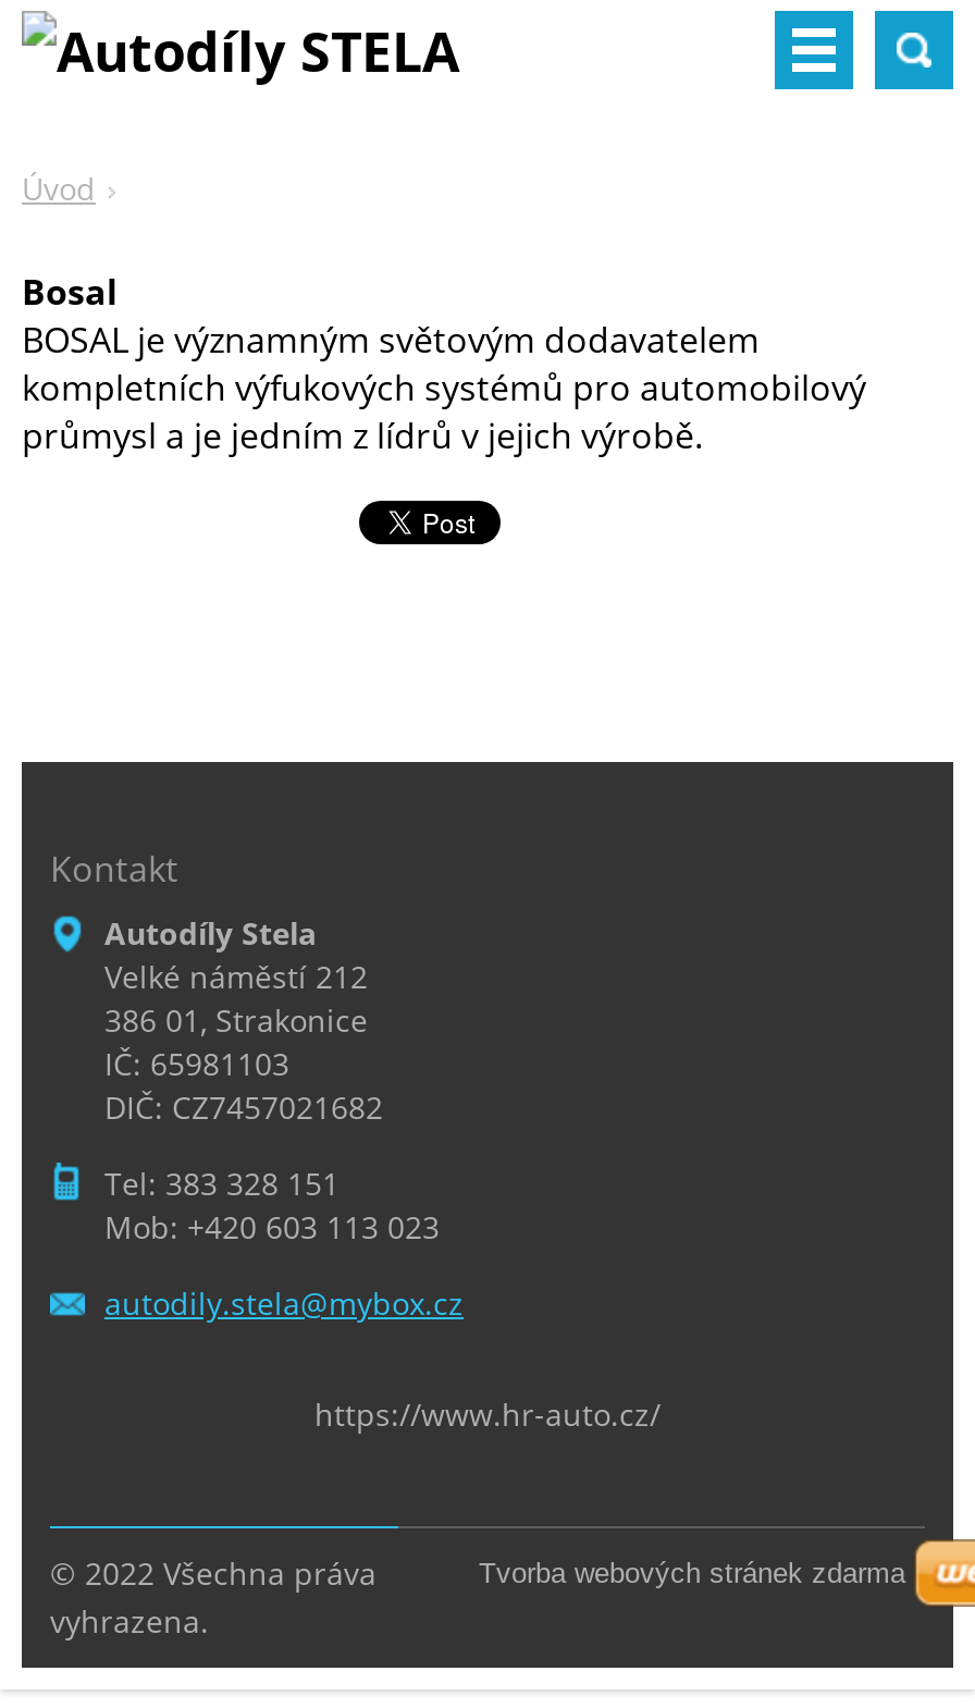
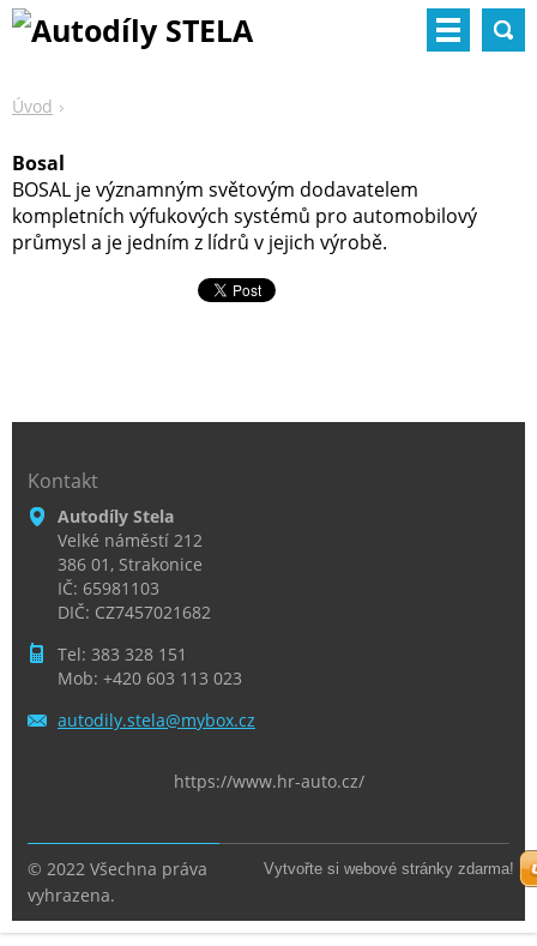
- Tvorba webových stránek zdarma
+ Vytvořte si webové stránky zdarma!
